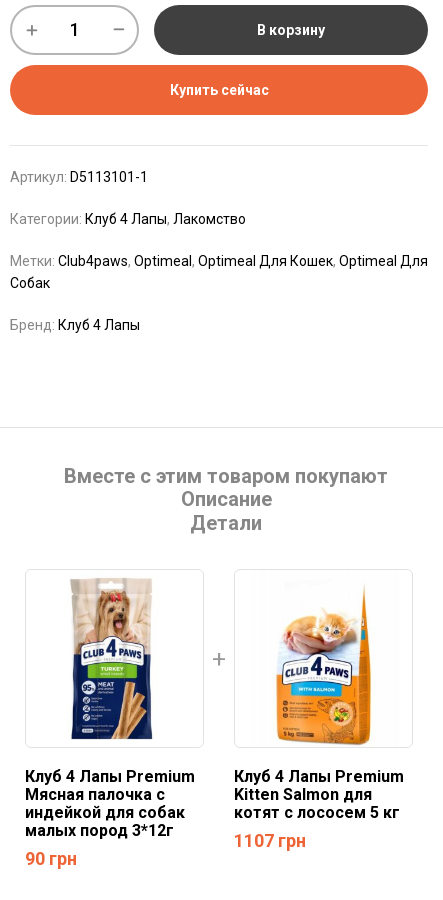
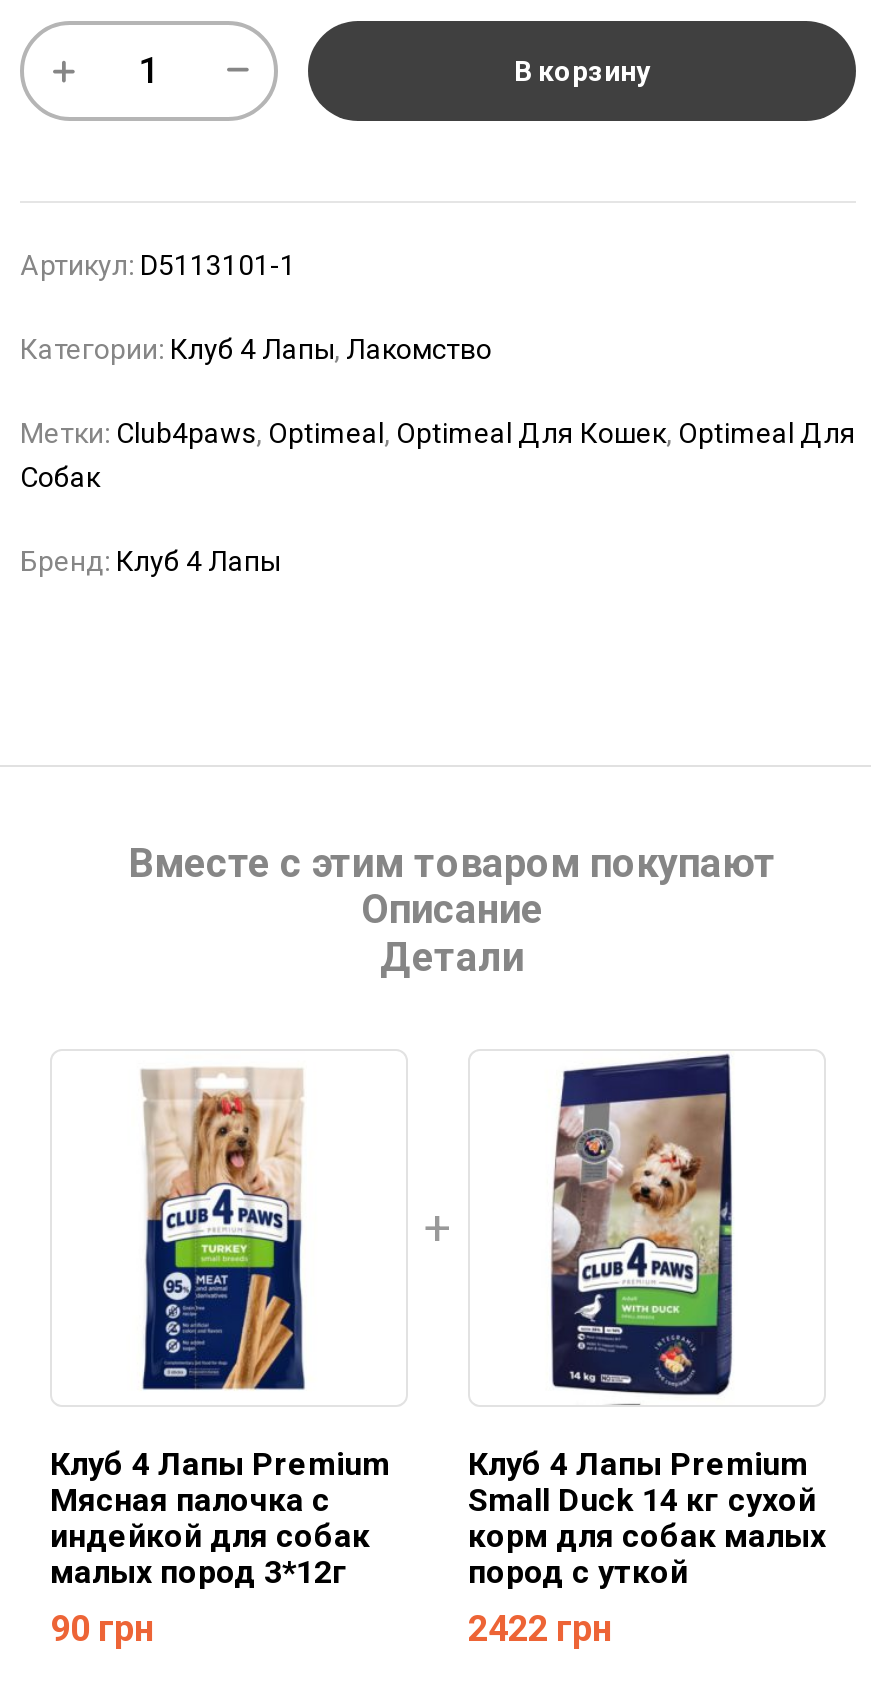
- Купить сейчас

- [image]
+ [image]

- Kitten Salmon для
- котят с лососем 5 кг
- 1107 грн
+ Small Duck 14 кг сухой
+ корм для собак малых
+ пород с уткой
+ 2422 грн
